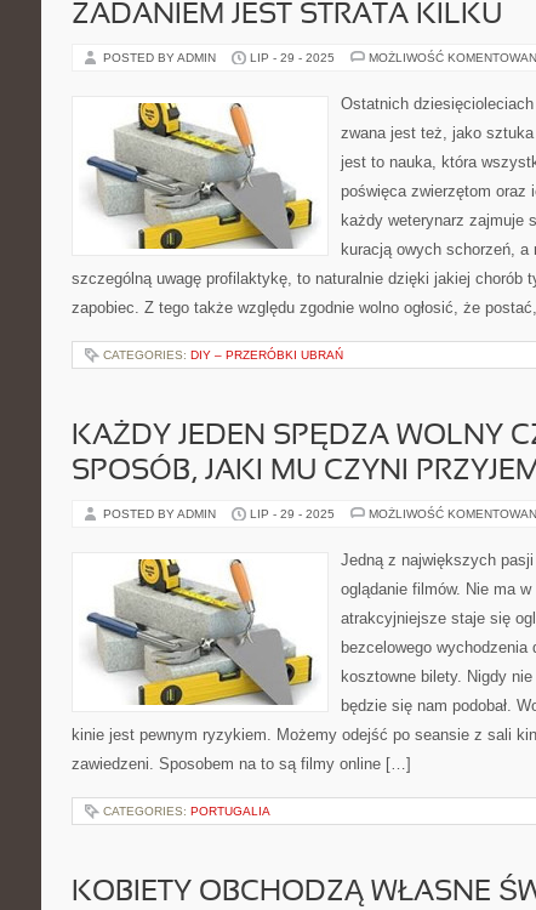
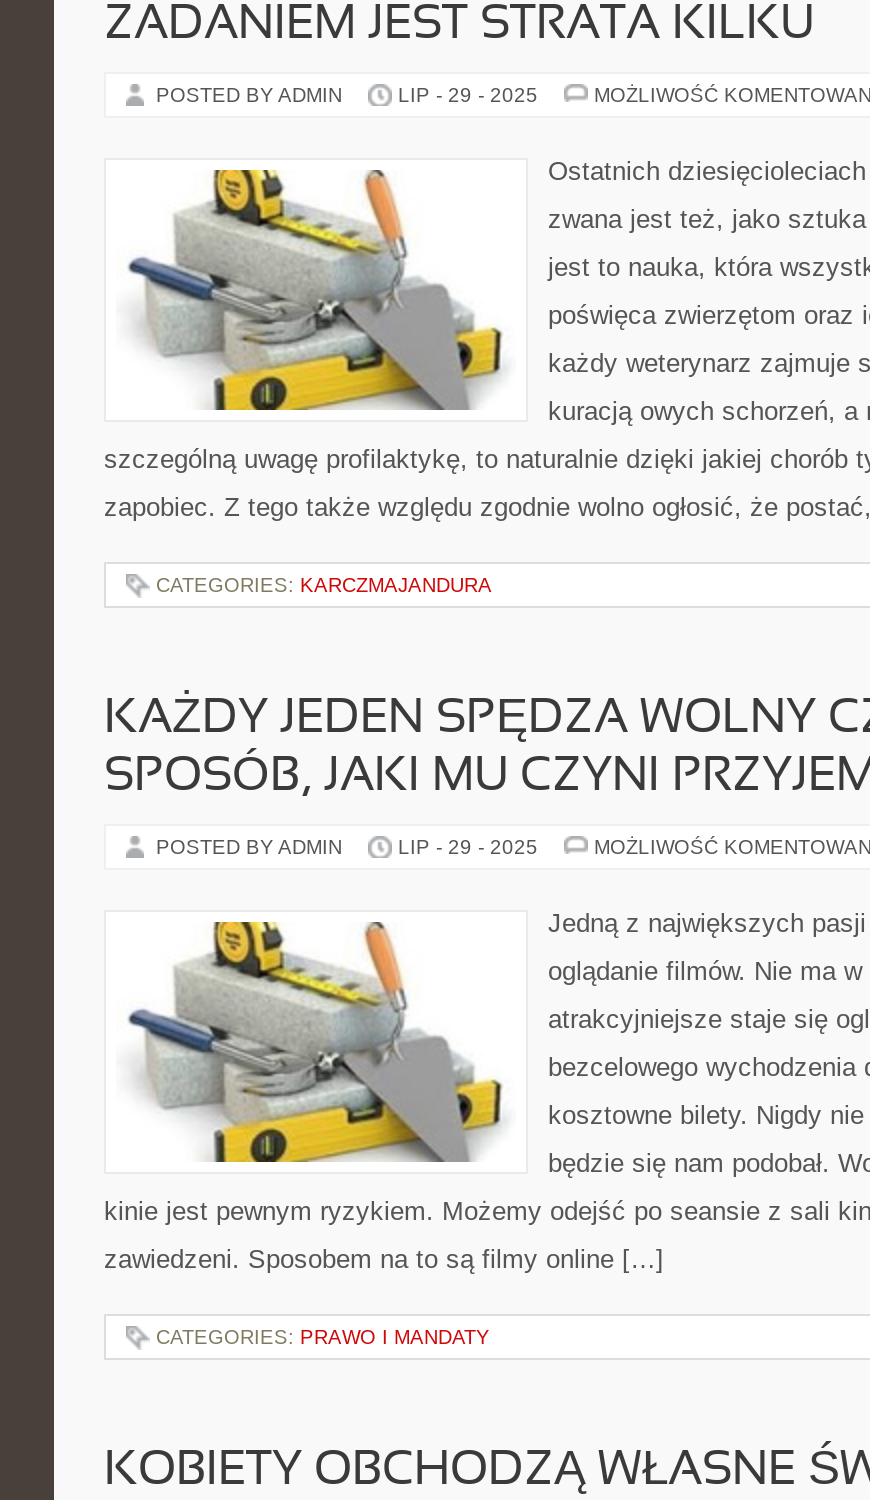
- CATEGORIES: DIY – PRZERÓBKI UBRAŃ
+ CATEGORIES: KARCZMAJANDURA

- CATEGORIES: PORTUGALIA
+ CATEGORIES: PRAWO I MANDATY
